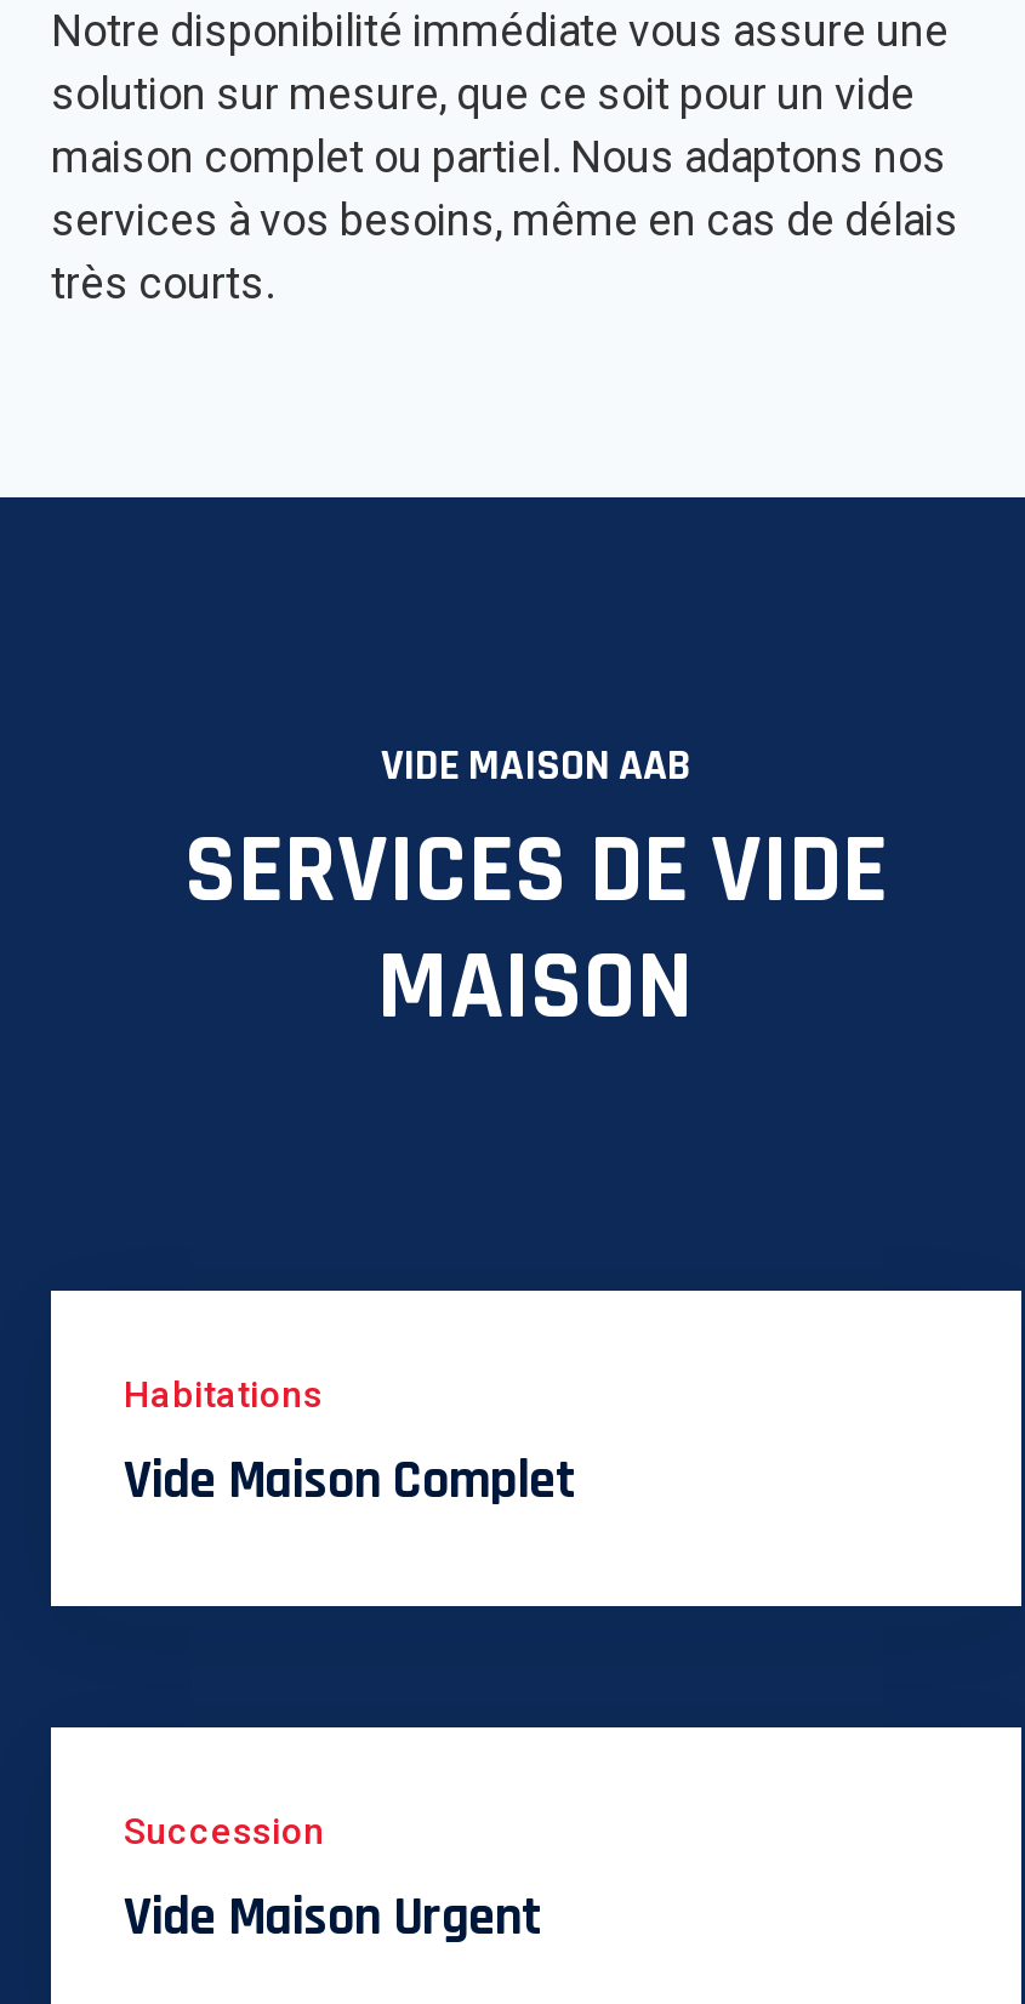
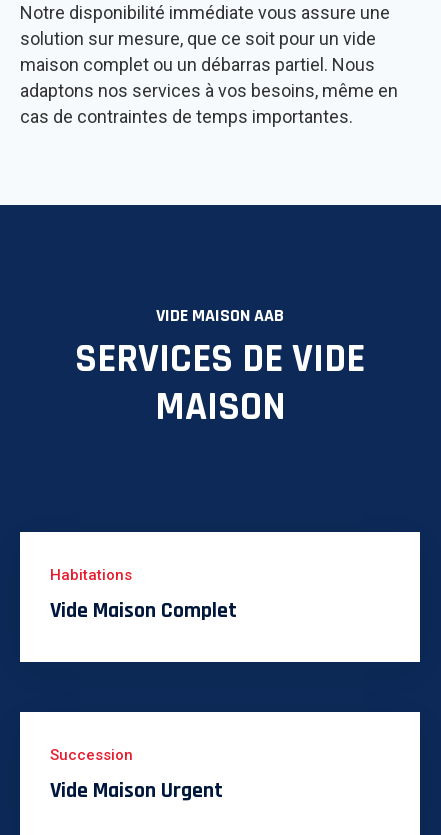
- maison complet ou partiel. Nous adaptons nos
- services à vos besoins, même en cas de délais
- très courts.
+ maison complet ou un débarras partiel. Nous
+ adaptons nos services à vos besoins, même en
+ cas de contraintes de temps importantes.
